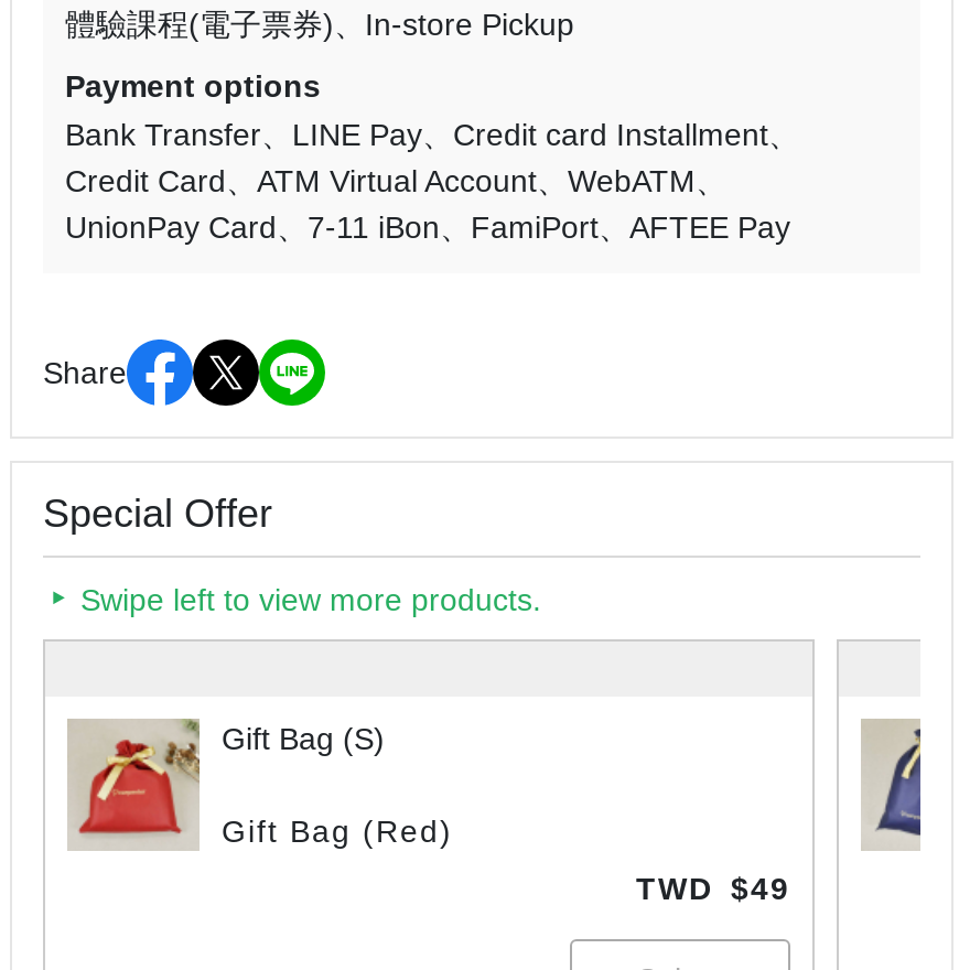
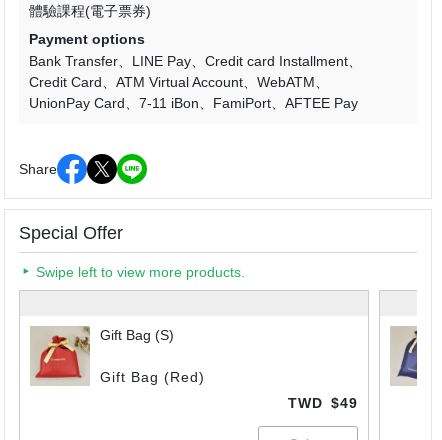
- In-store Pickup
